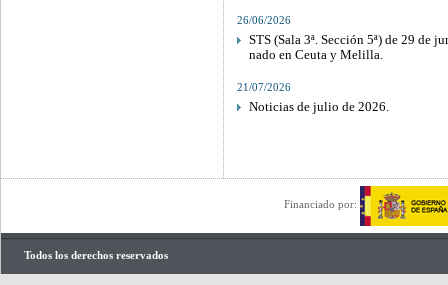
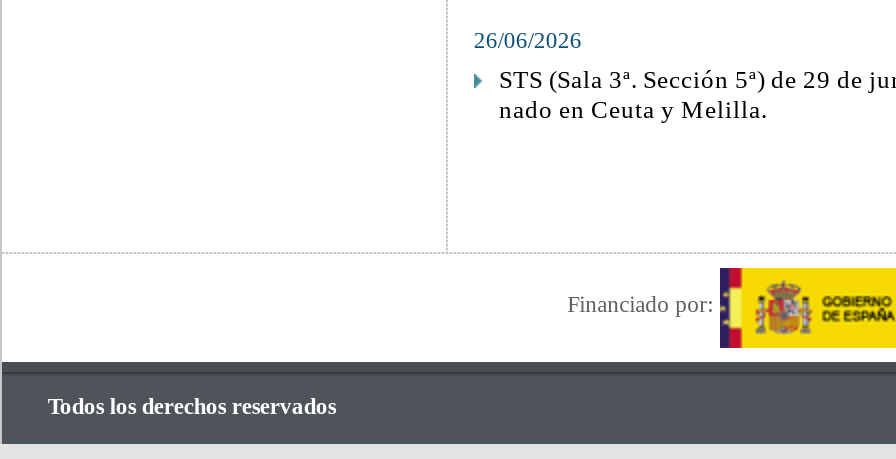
- 21/07/2026
- Noticias de julio de 2026.
